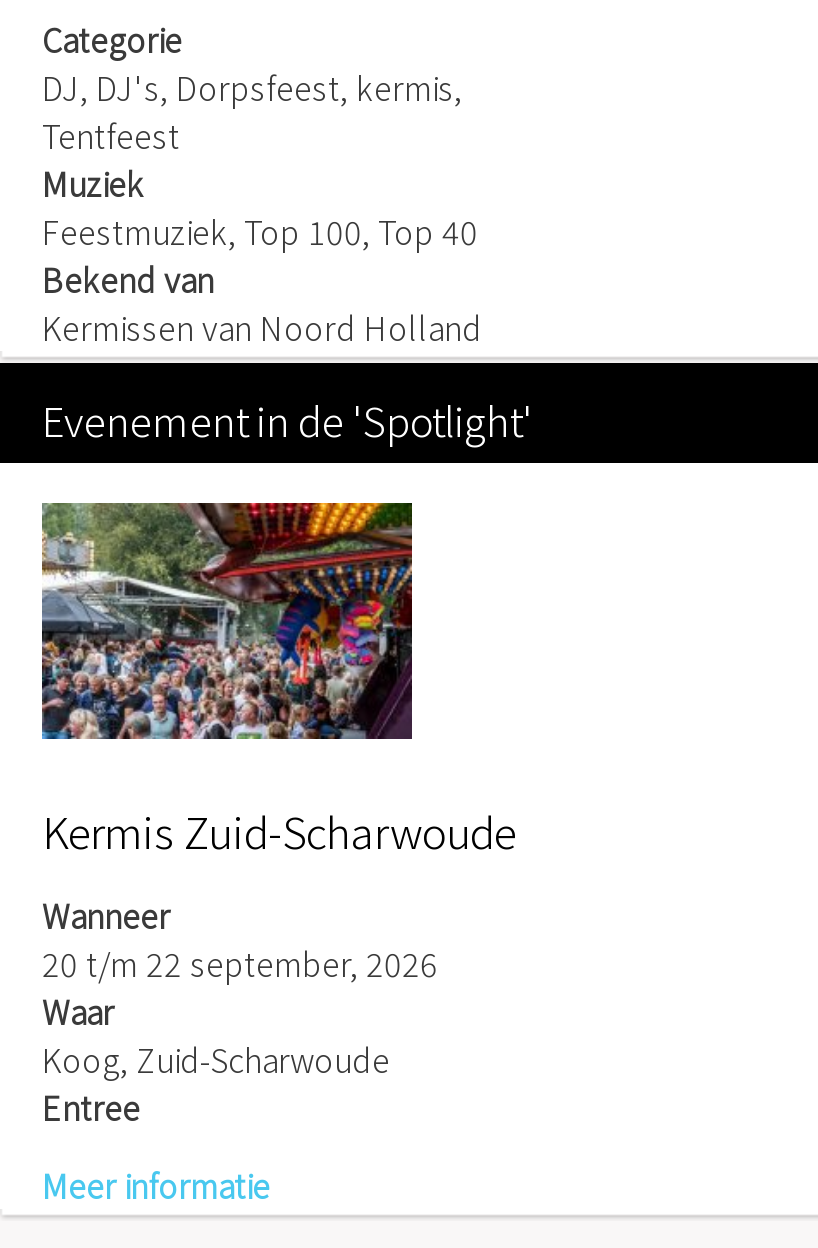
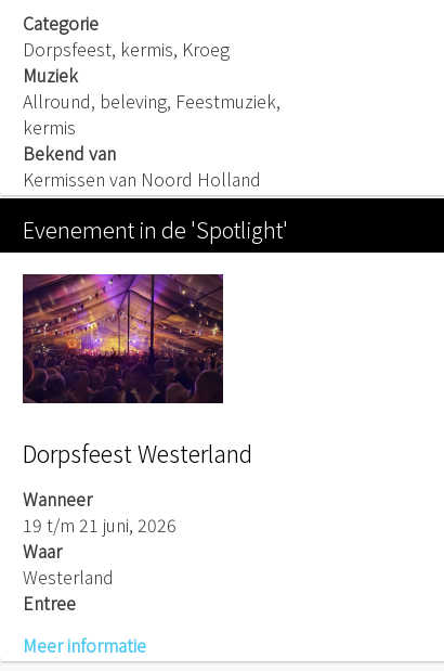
- DJ, DJ's, Dorpsfeest, kermis,
- Tentfeest
+ Dorpsfeest, kermis, Kroeg

moved up: Muziek

- Feestmuziek, Top 100, Top 40
+ Allround, beleving, Feestmuziek,
+ kermis

- [image]
- Kermis Zuid-Scharwoude
+ [image]
+ Dorpsfeest Westerland

- 20 t/m 22 september, 2026
+ 19 t/m 21 juni, 2026

- Koog, Zuid-Scharwoude
+ Westerland
